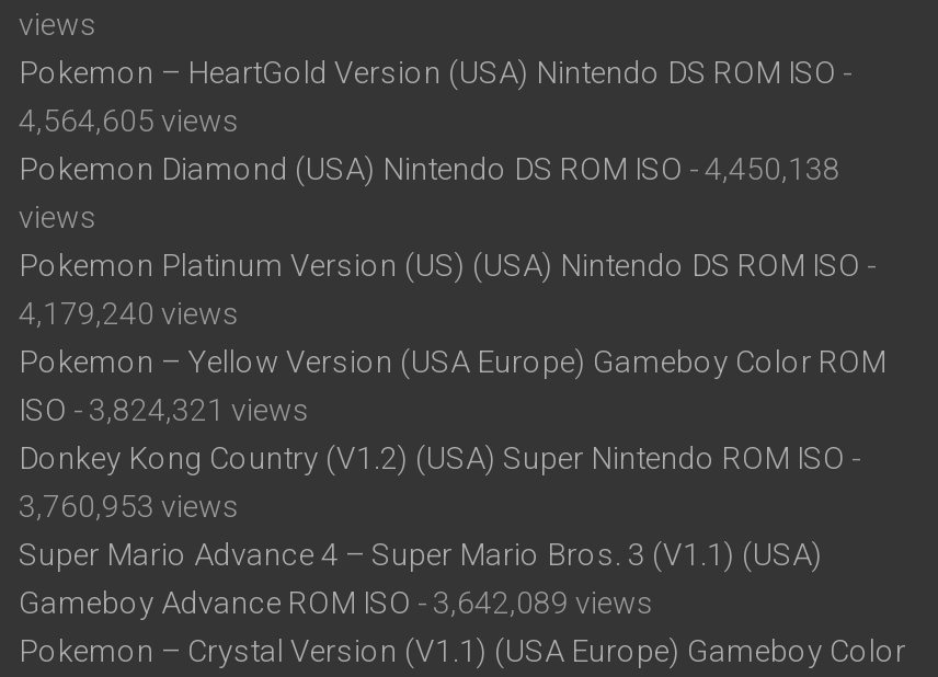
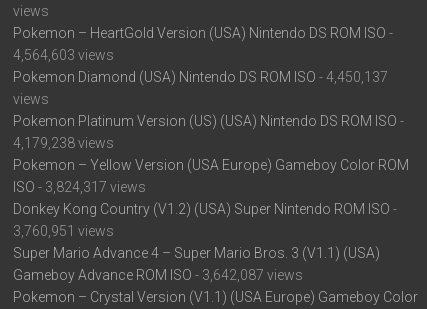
- 4,564,605 views
+ 4,564,603 views

- Pokemon Diamond (USA) Nintendo DS ROM ISO - 4,450,138
+ Pokemon Diamond (USA) Nintendo DS ROM ISO - 4,450,137

- 4,179,240 views
+ 4,179,238 views

- ISO - 3,824,321 views
+ ISO - 3,824,317 views

- 3,760,953 views
+ 3,760,951 views

- Gameboy Advance ROM ISO - 3,642,089 views
+ Gameboy Advance ROM ISO - 3,642,087 views
